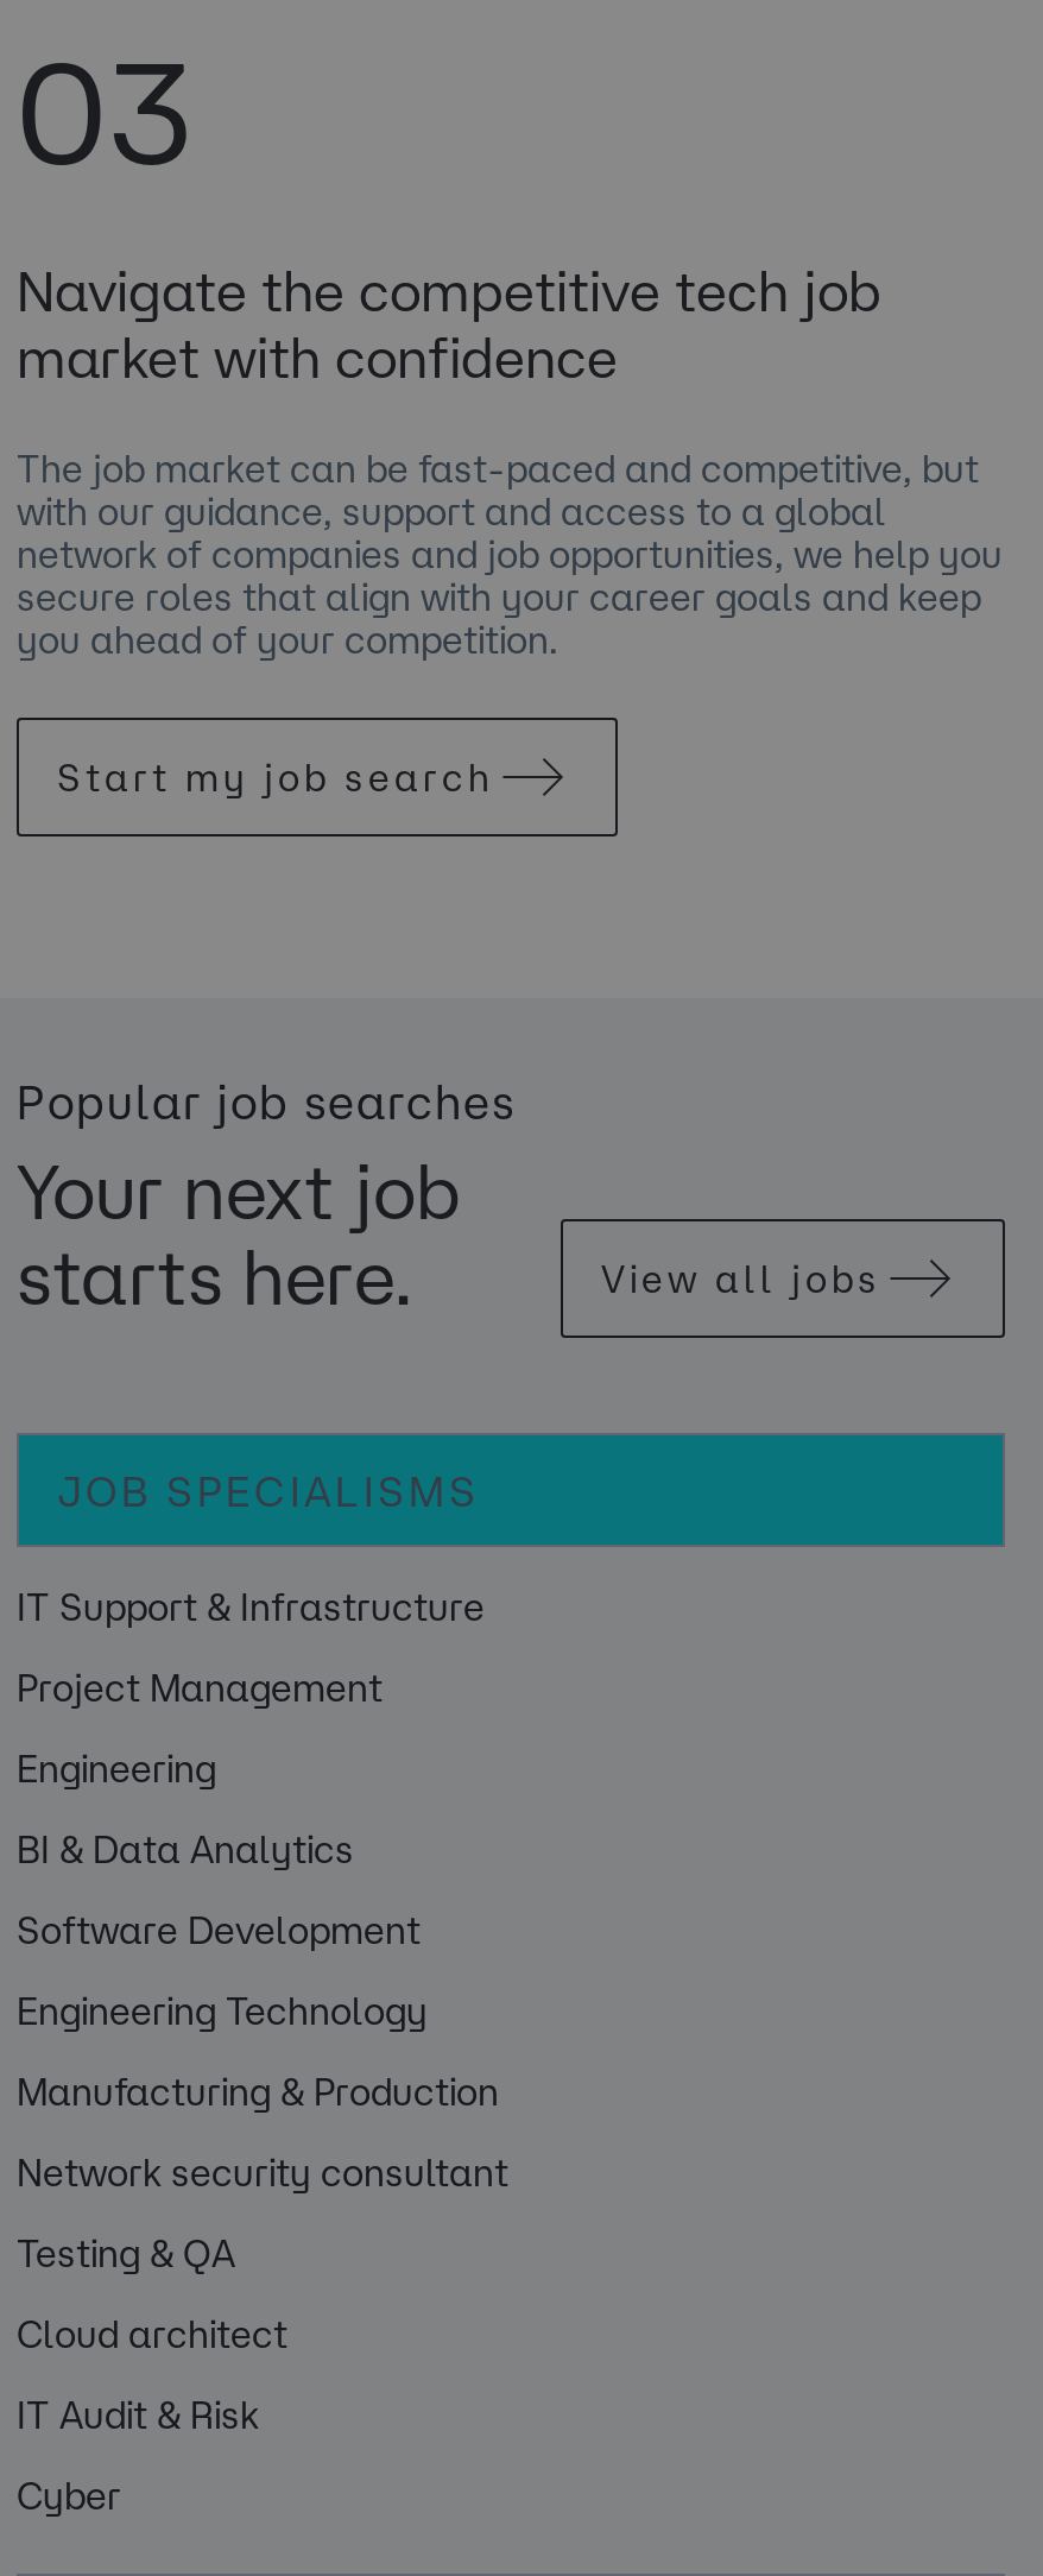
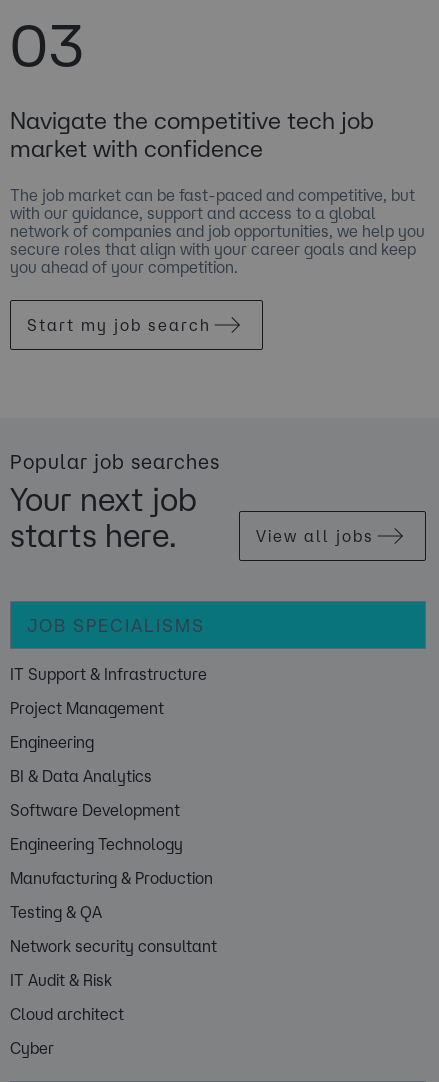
moved down: Network security consultant

moved up: Testing & QA

moved down: Cloud architect

moved up: IT Audit & Risk
